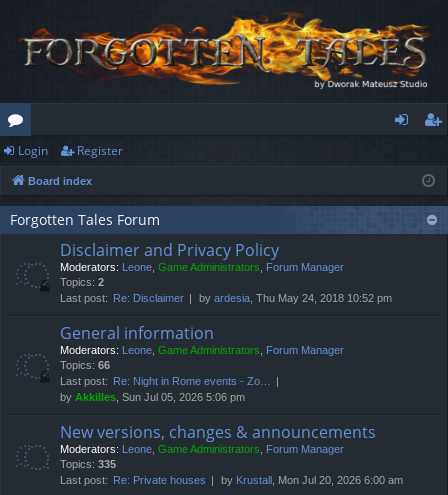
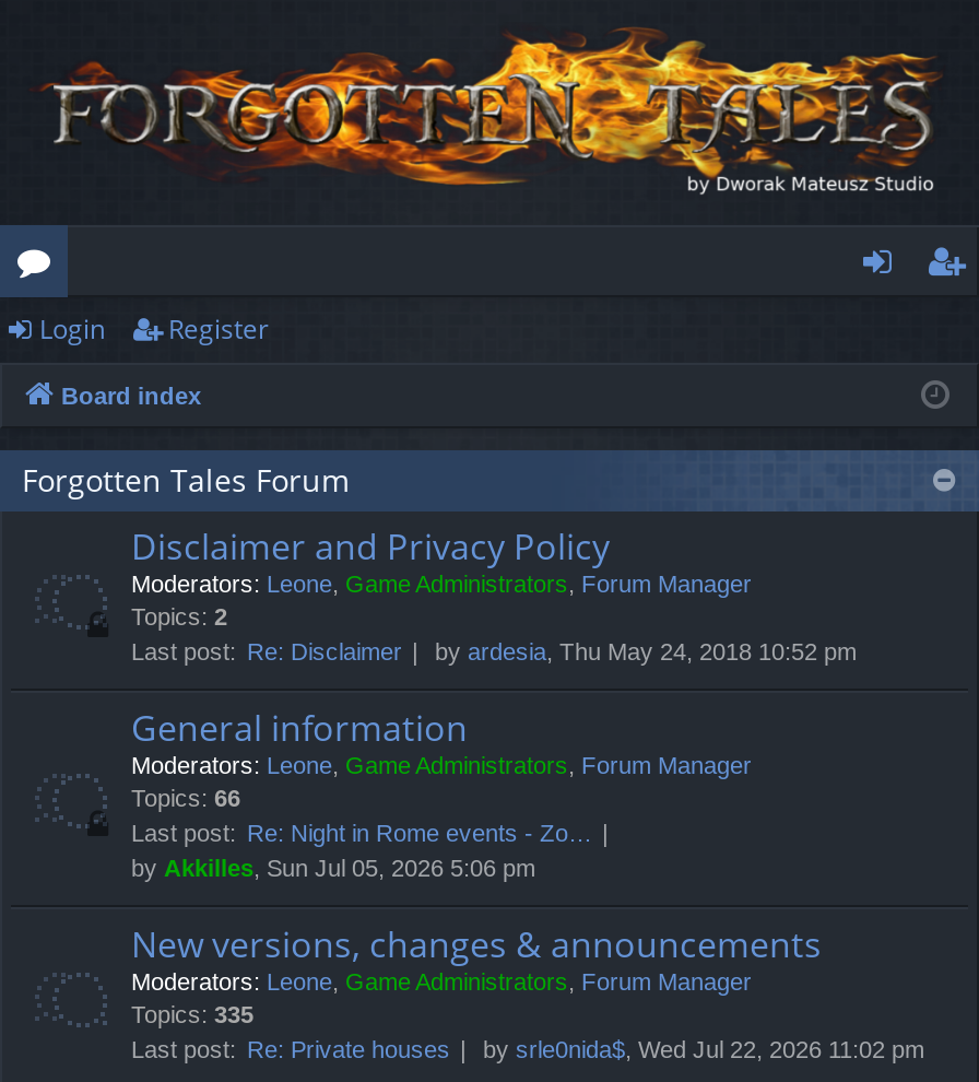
- by Krustall, Mon Jul 20, 2026 6:00 am
+ by srle0nida$, Wed Jul 22, 2026 11:02 pm
